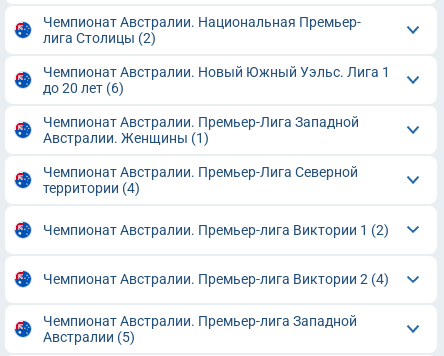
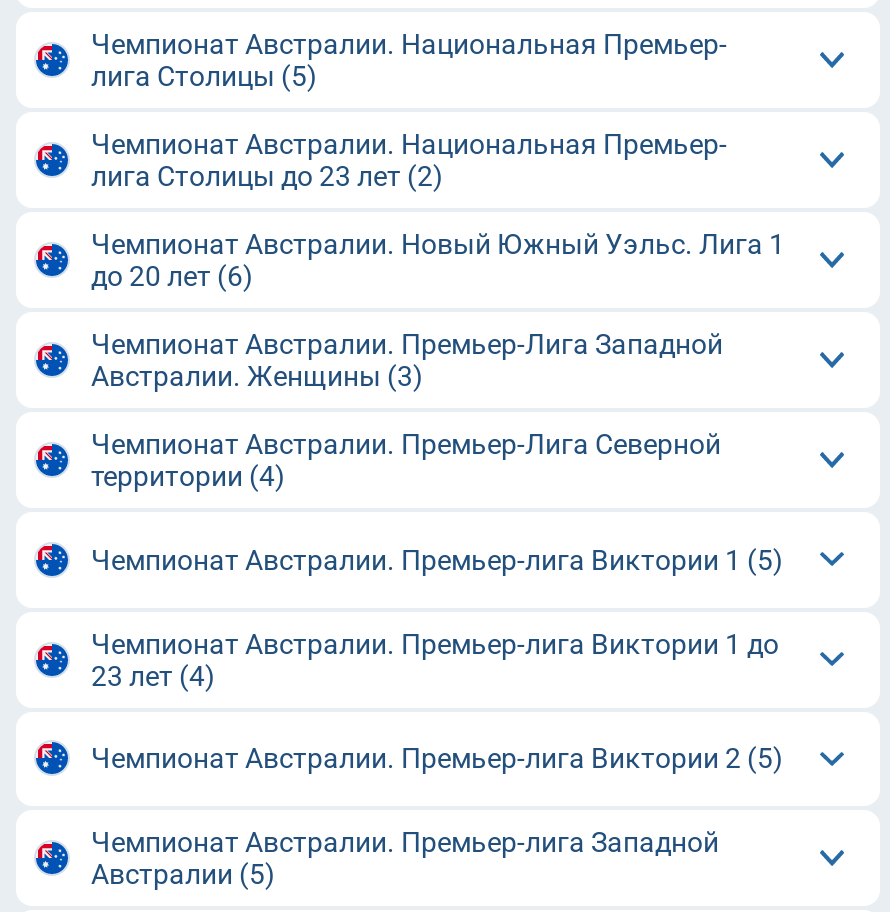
- лига Столицы (2)
+ лига Столицы (5)
+ Чемпионат Австралии. Национальная Премьер-
+ лига Столицы до 23 лет (2)

- Австралии. Женщины (1)
+ Австралии. Женщины (3)

- Чемпионат Австралии. Премьер-лига Виктории 1 (2)
- Чемпионат Австралии. Премьер-лига Виктории 2 (4)
+ Чемпионат Австралии. Премьер-лига Виктории 1 (5)
+ Чемпионат Австралии. Премьер-лига Виктории 1 до
+ 23 лет (4)
+ Чемпионат Австралии. Премьер-лига Виктории 2 (5)
